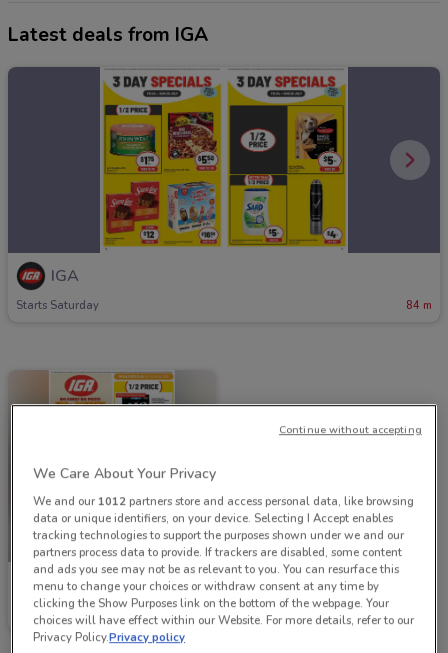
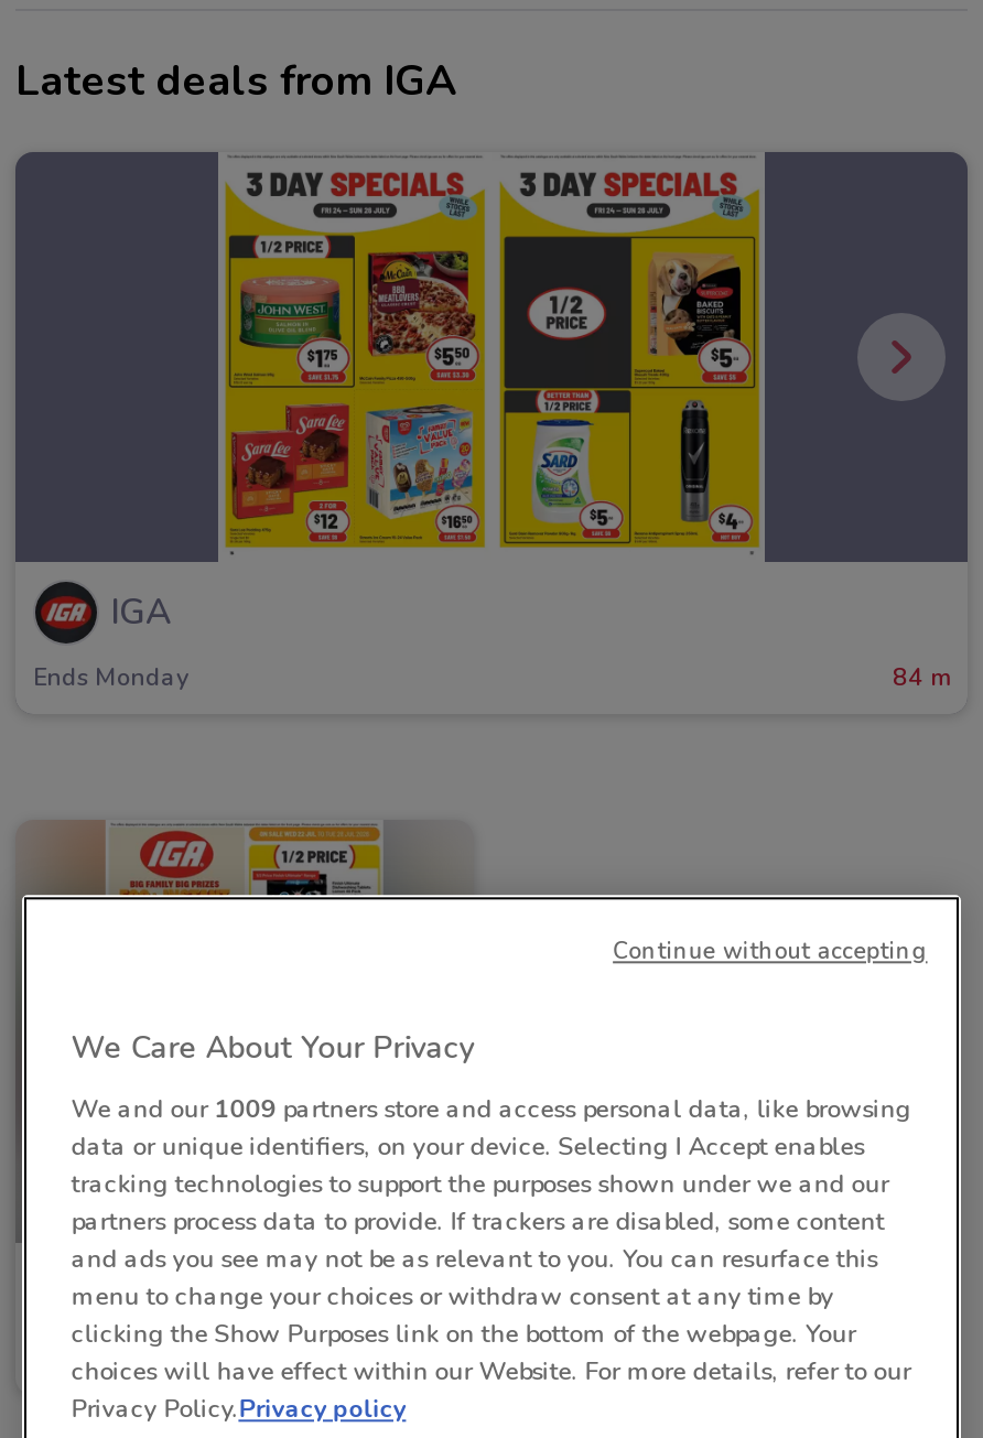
- Starts Saturday
+ Ends Monday

- We and our 1012 partners store and access personal data, like browsing
+ We and our 1009 partners store and access personal data, like browsing
